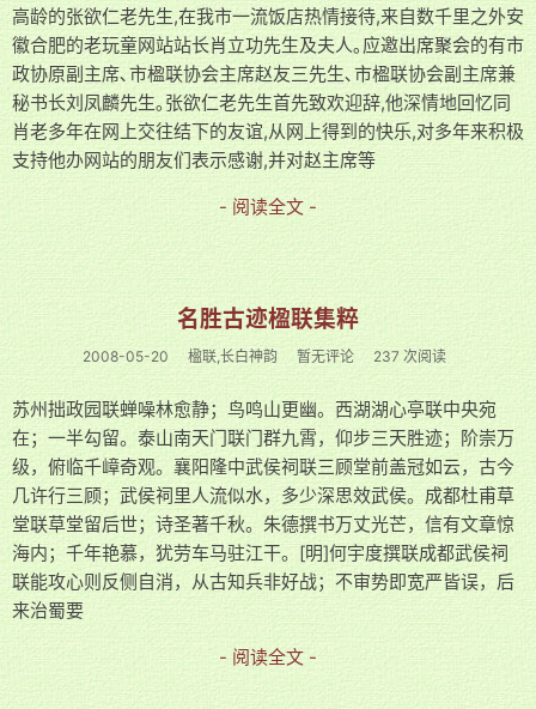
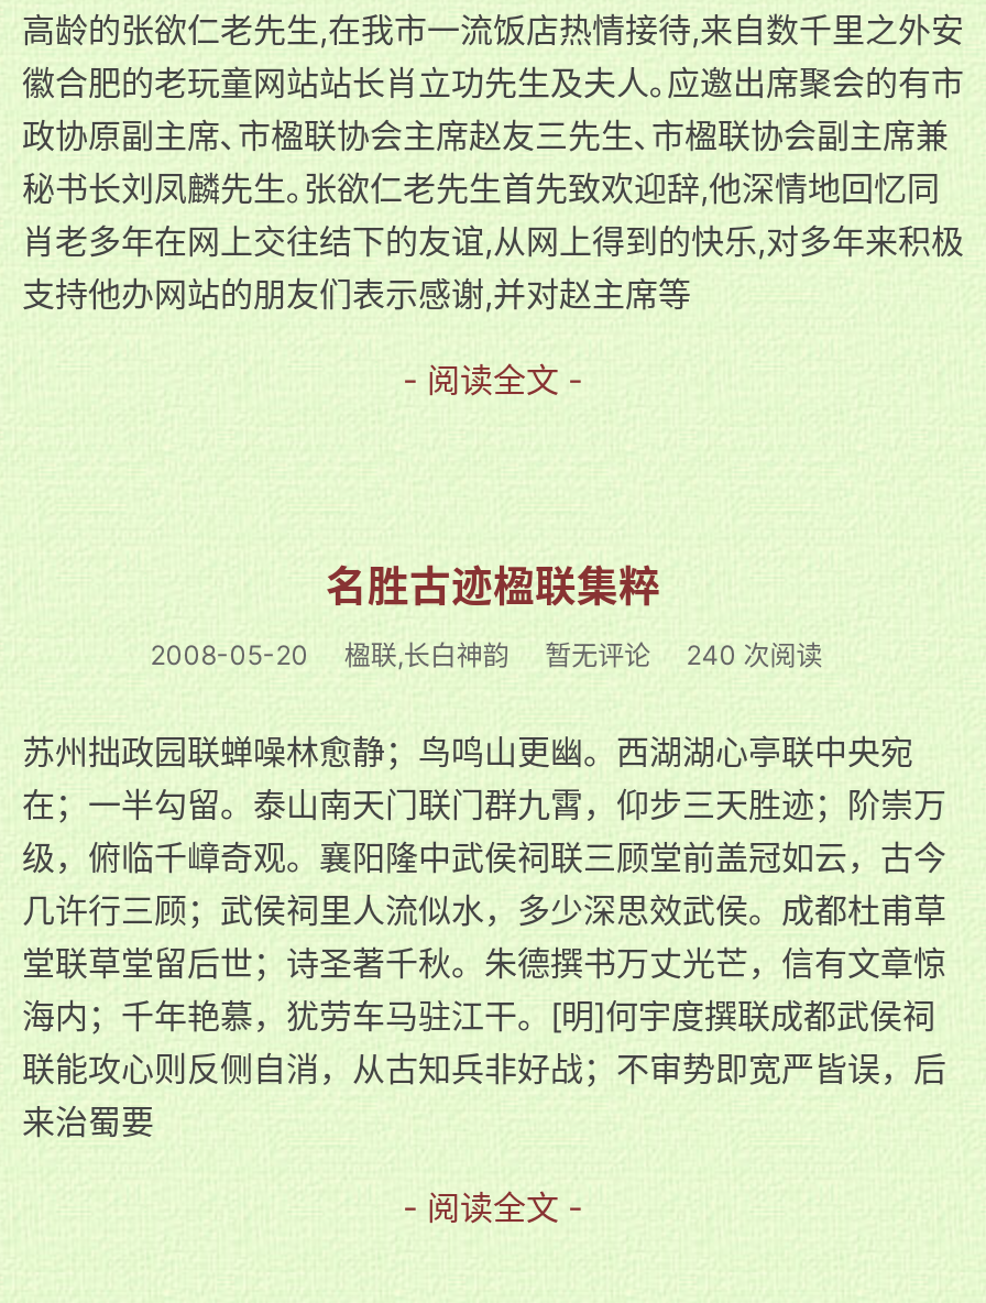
- 2008-05-20 楹联,长白神韵 暂无评论 237 次阅读
+ 2008-05-20 楹联,长白神韵 暂无评论 240 次阅读
